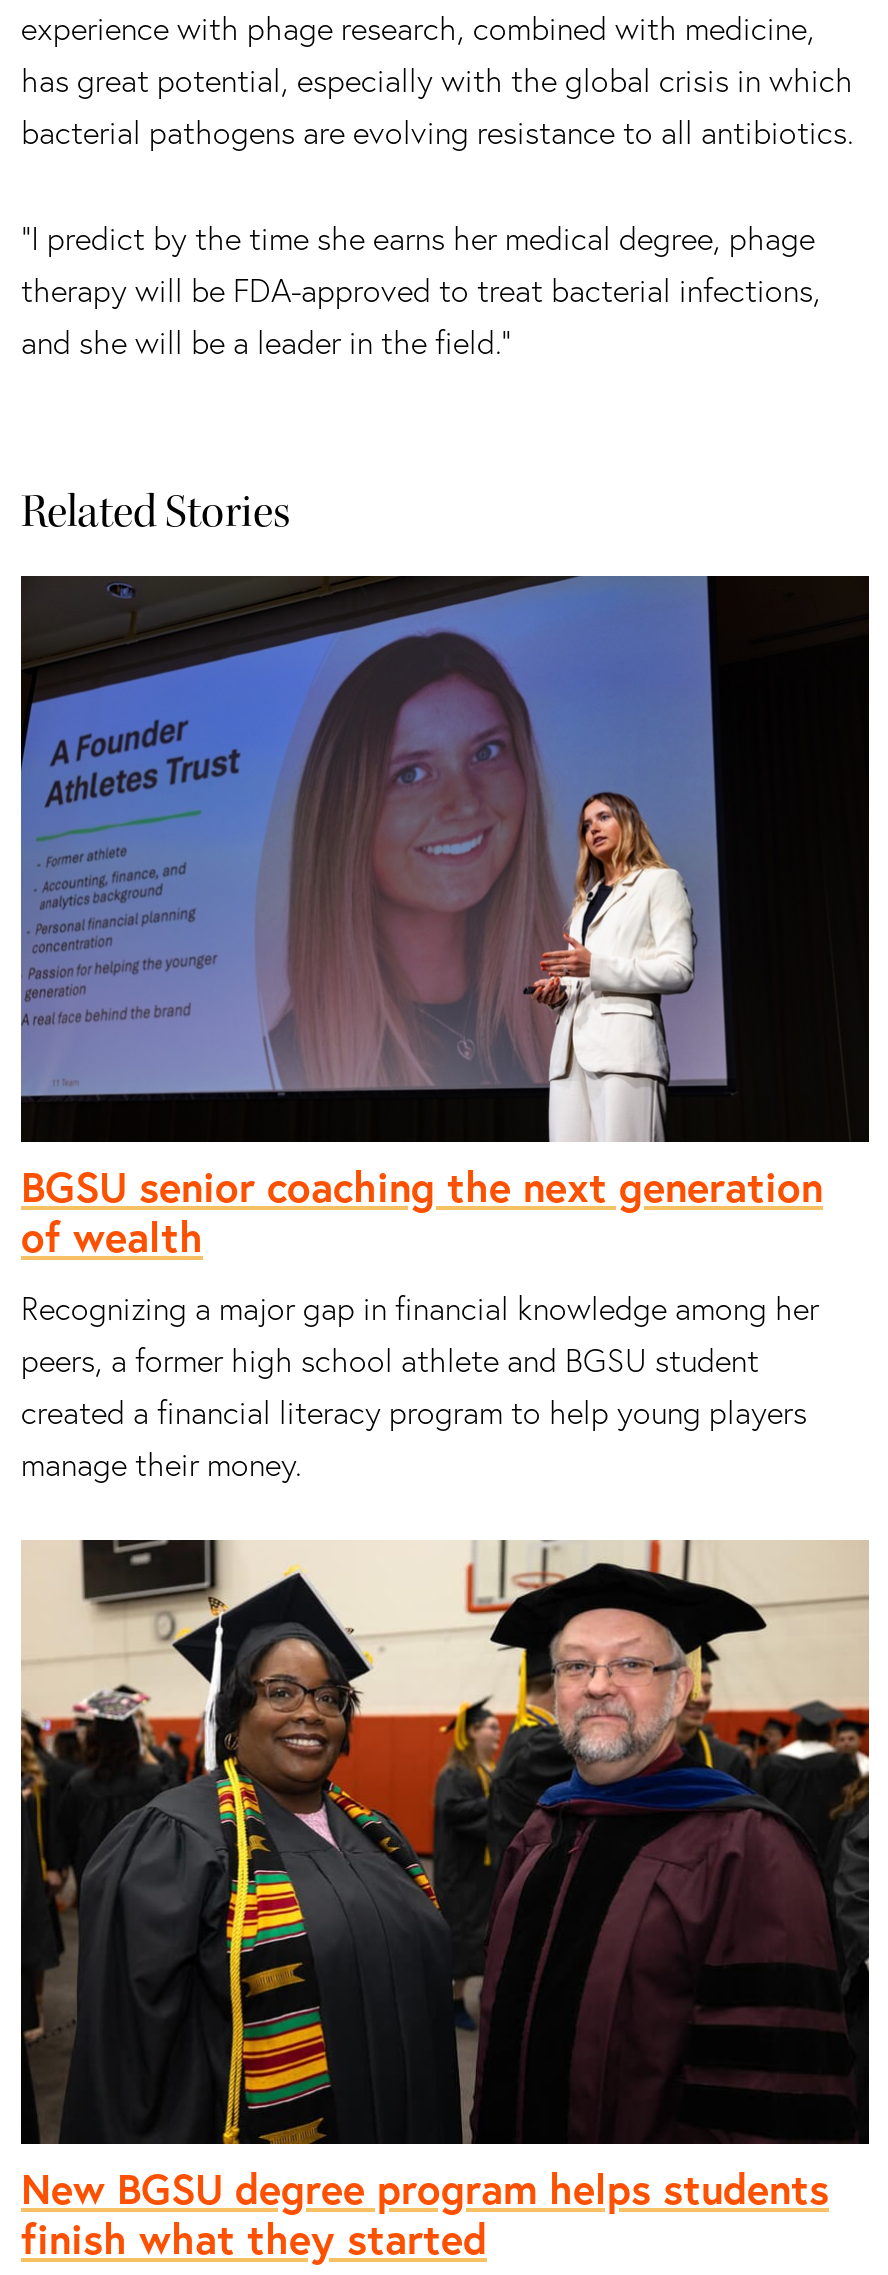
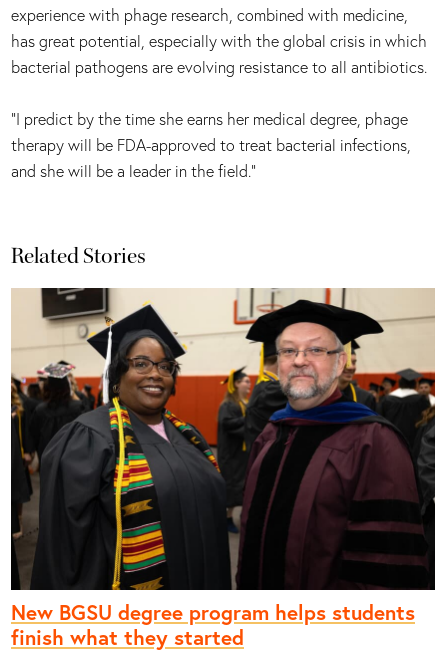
- [image]
- BGSU senior coaching the next generation
- of wealth
- Recognizing a major gap in financial knowledge among her
- peers, a former high school athlete and BGSU student
- created a financial literacy program to help young players
- manage their money.
